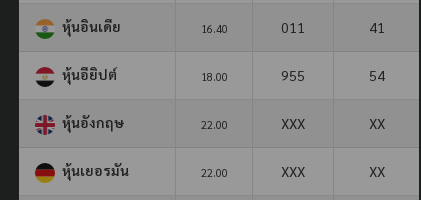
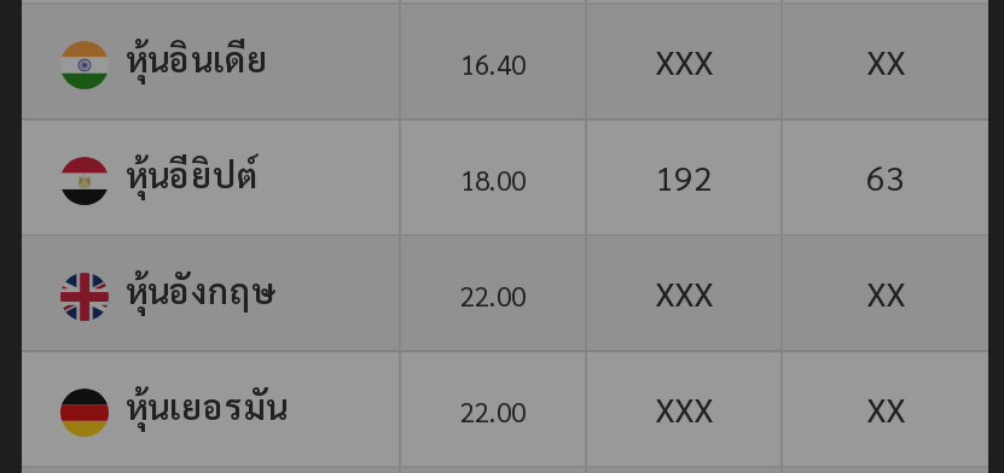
- 011
- 41
+ XXX
+ XX

- 955
+ 192

- 54
+ 63
